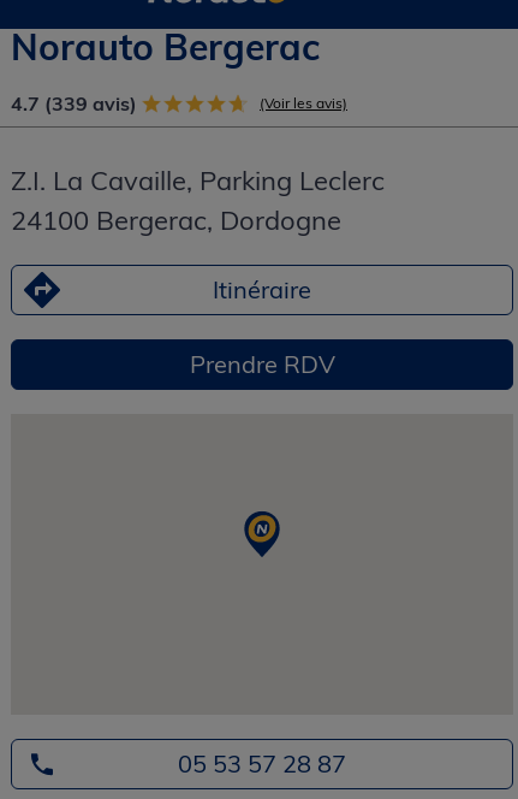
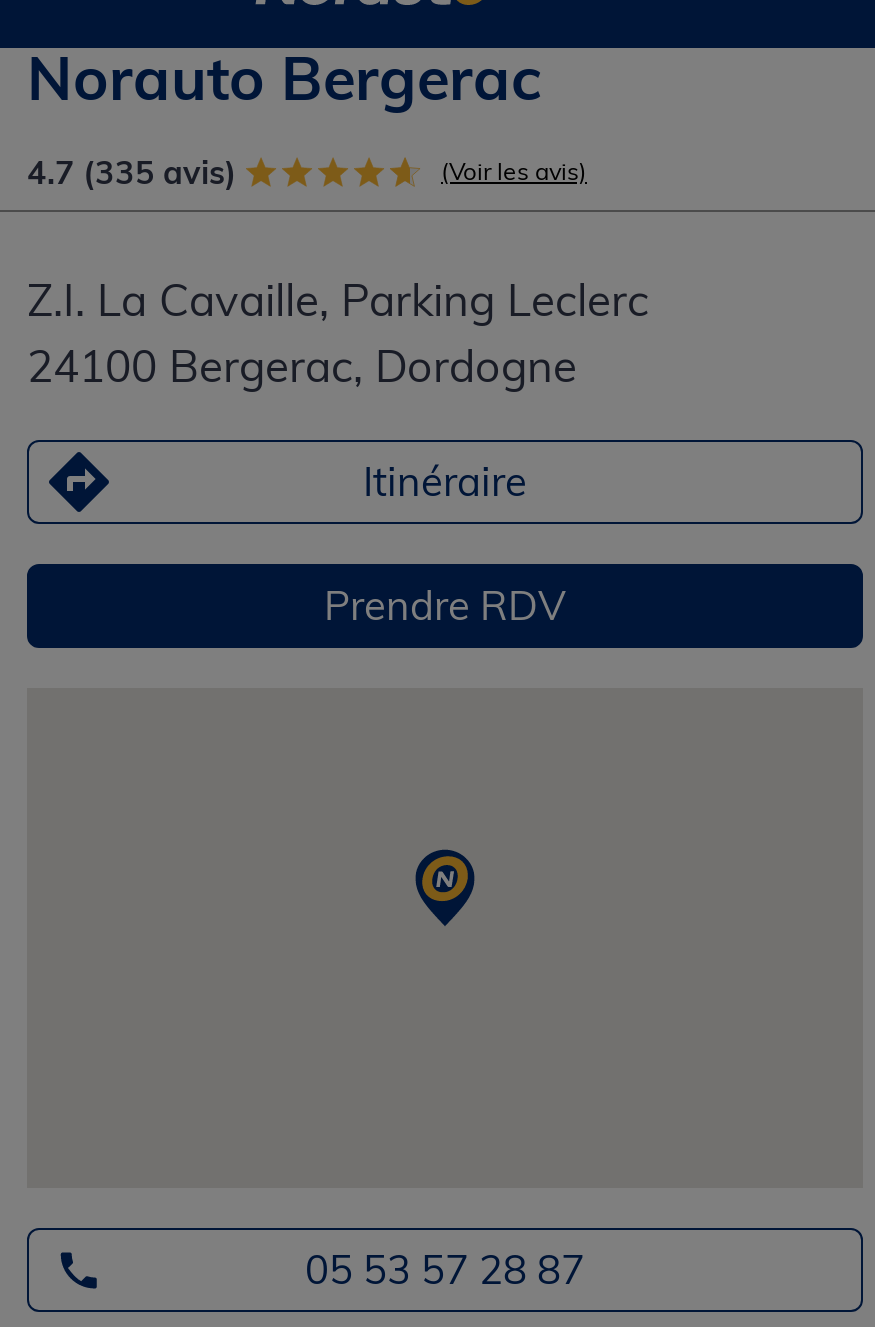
- 4.7 (339 avis)
+ 4.7 (335 avis)
